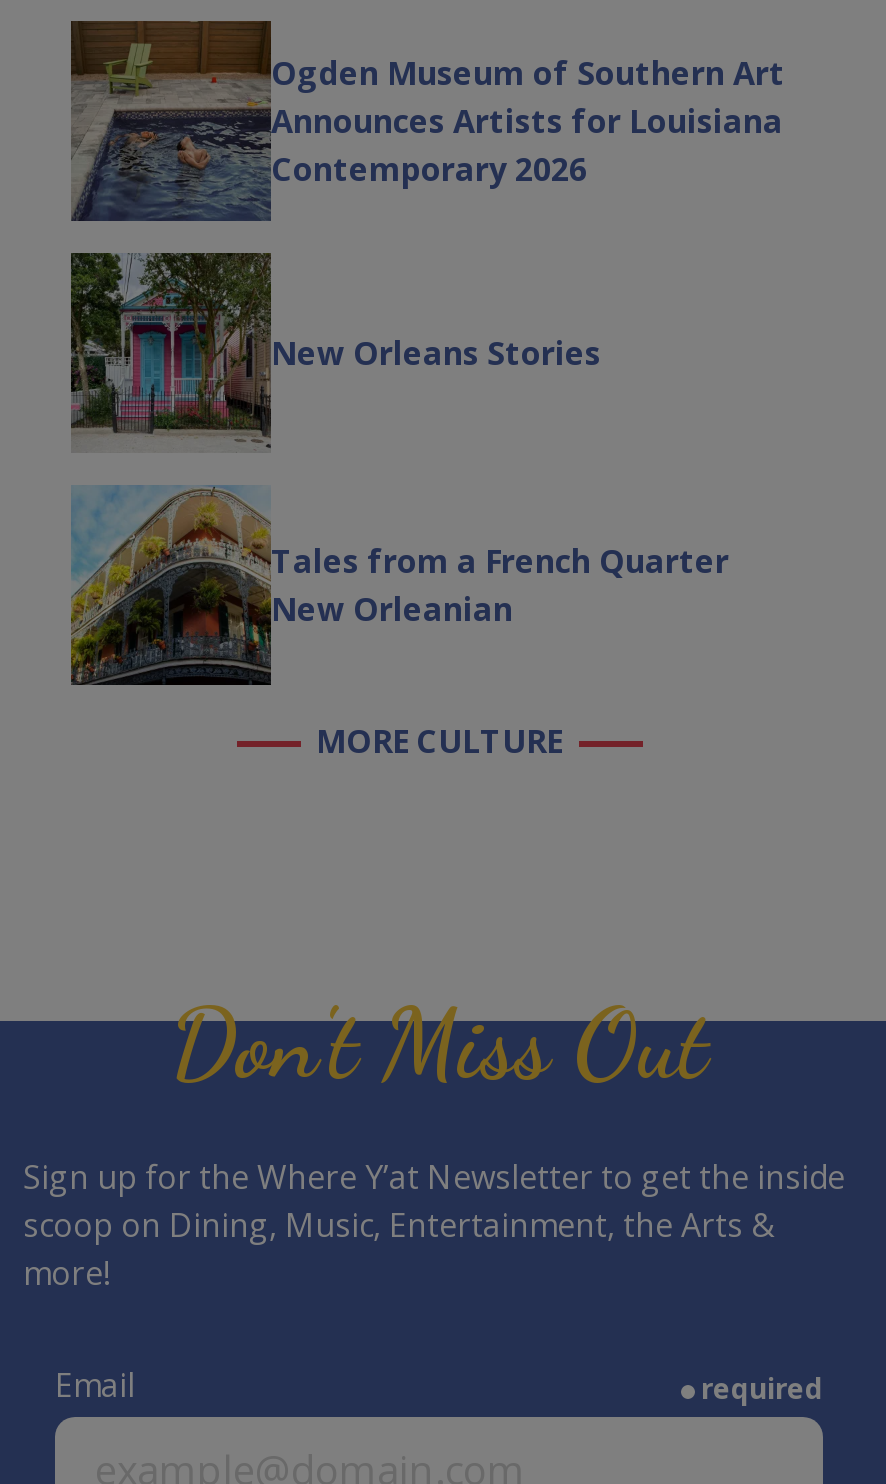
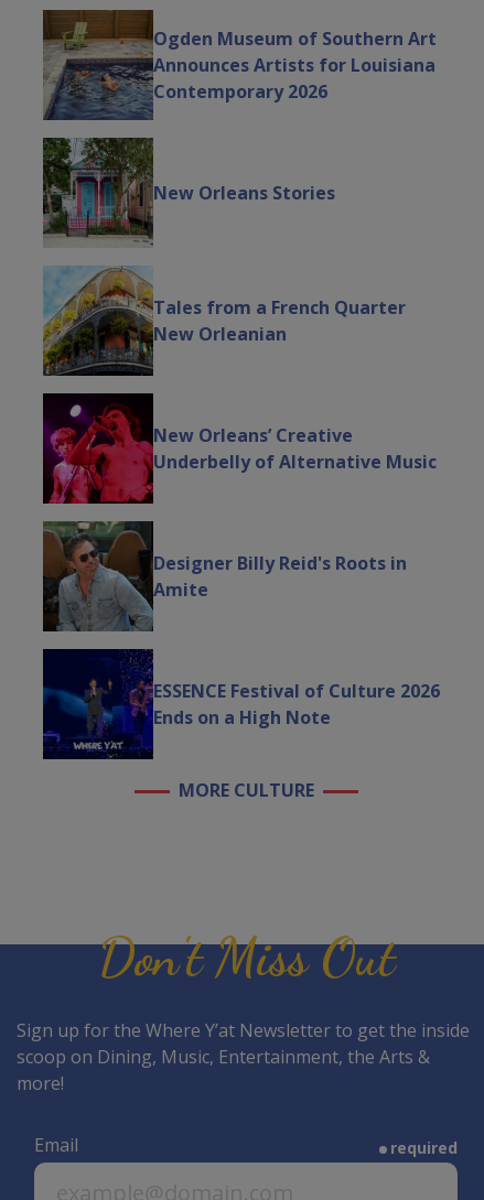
+ [image]
+ New Orleans’ Creative
+ Underbelly of Alternative Music

+ [image]
+ Designer Billy Reid's Roots in
+ Amite

+ [image]
+ ESSENCE Festival of Culture 2026
+ Ends on a High Note
